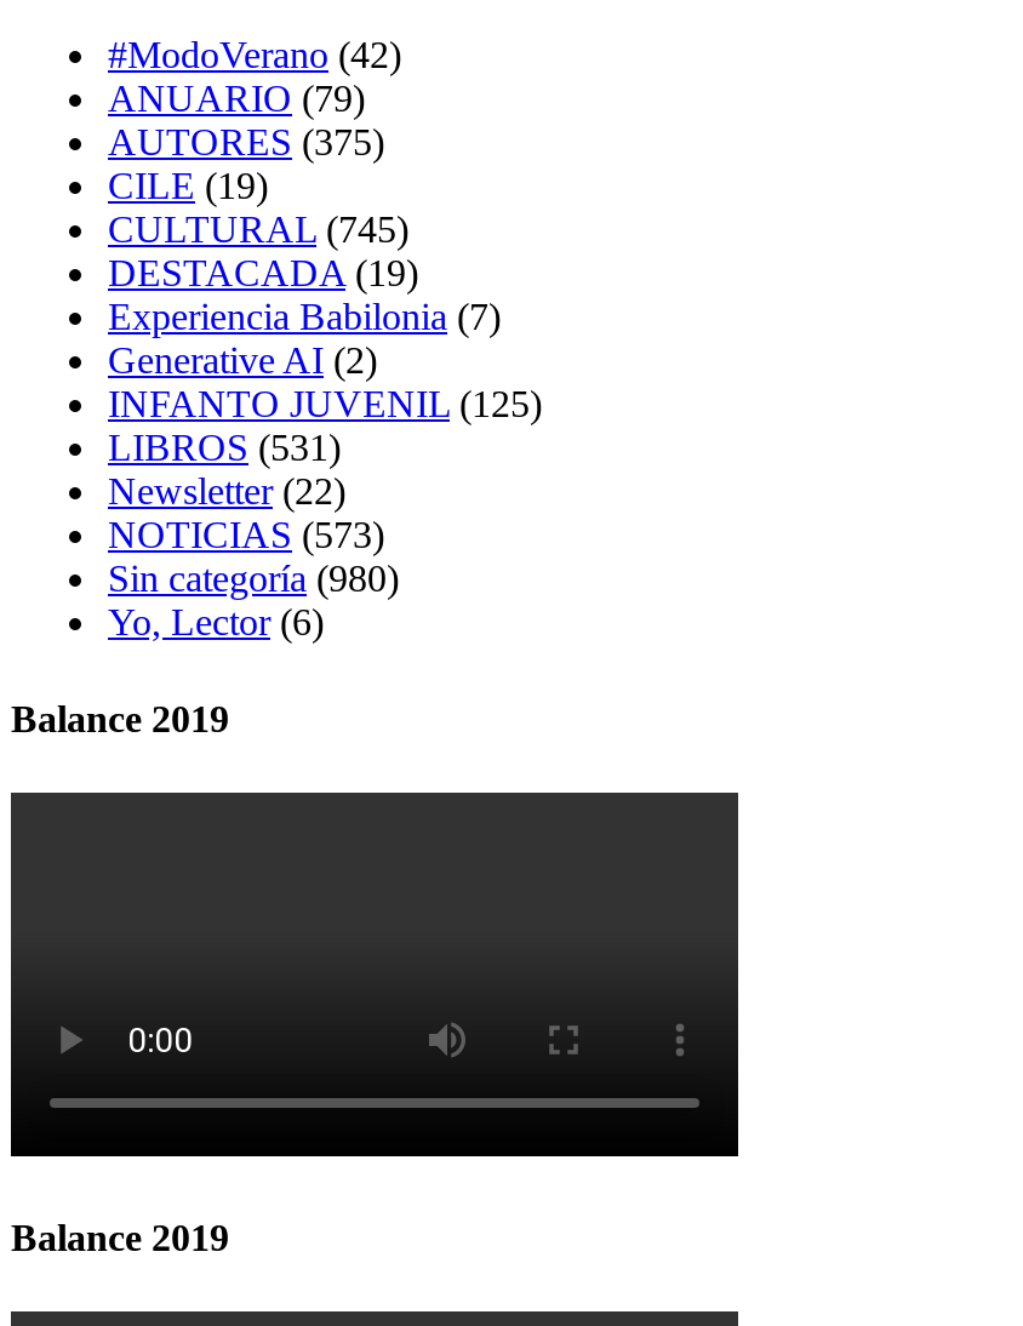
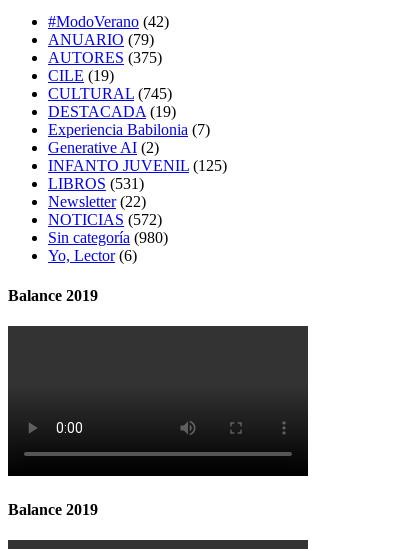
- NOTICIAS (573)
+ NOTICIAS (572)
